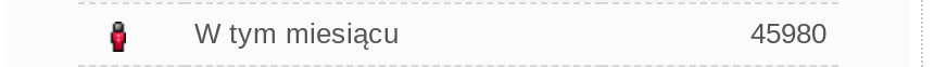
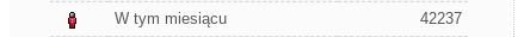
- 45980
+ 42237
